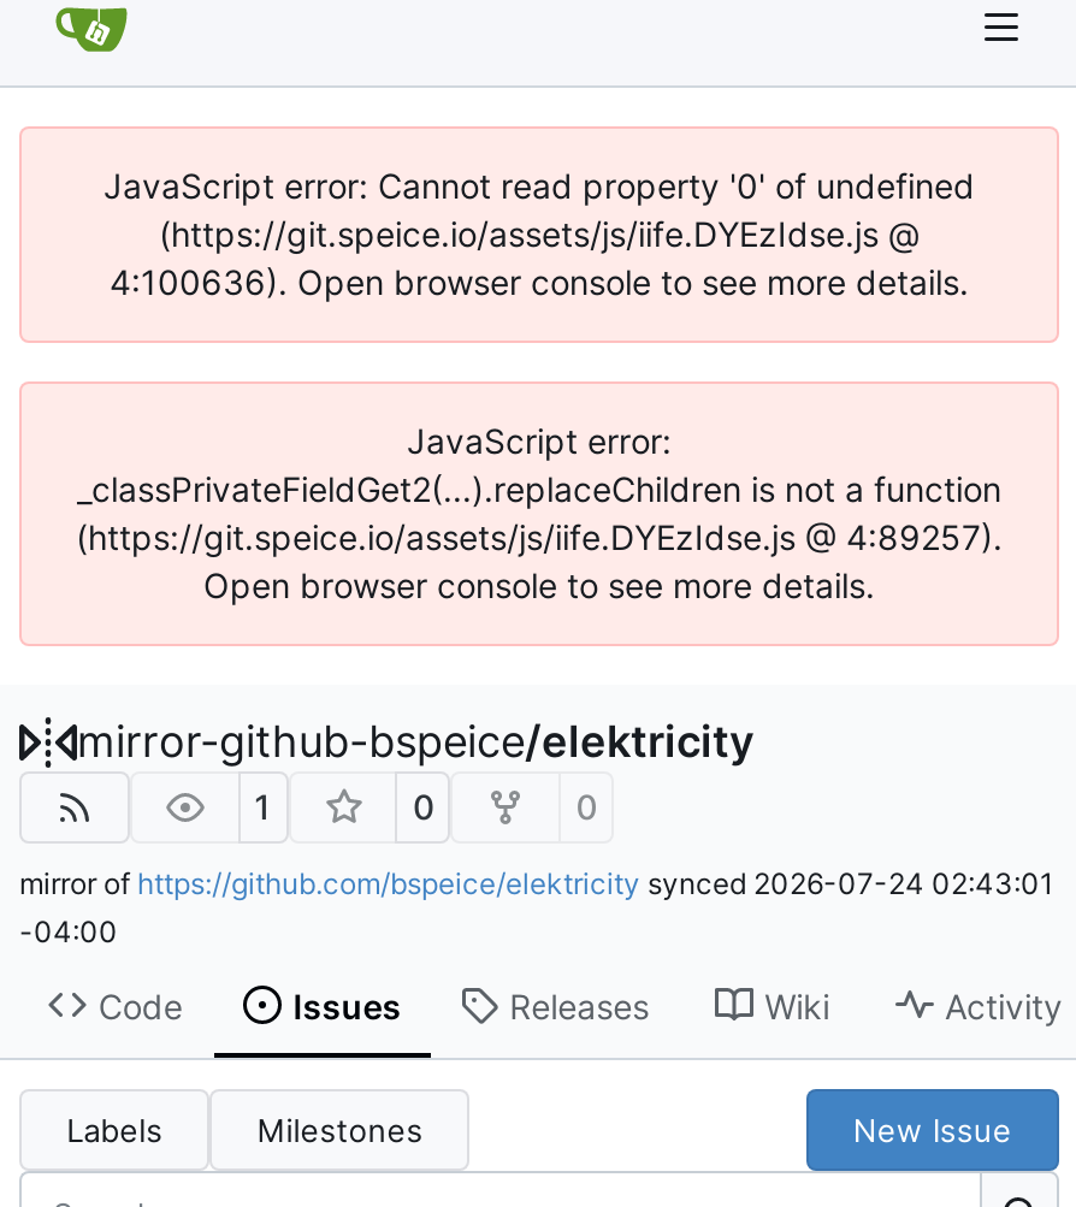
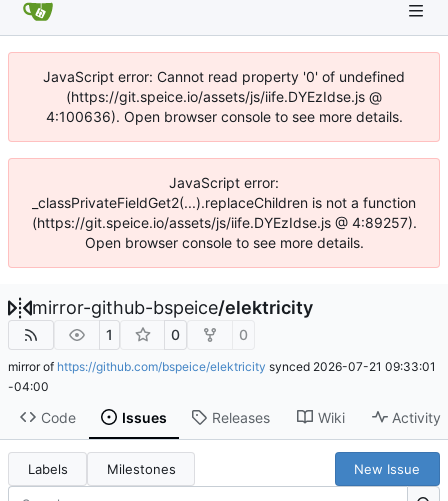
- mirror of https://github.com/bspeice/elektricity synced 2026-07-24 02:43:01
+ mirror of https://github.com/bspeice/elektricity synced 2026-07-21 09:33:01
